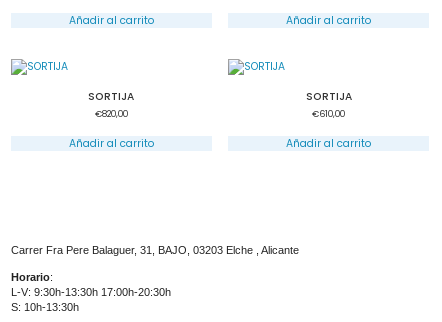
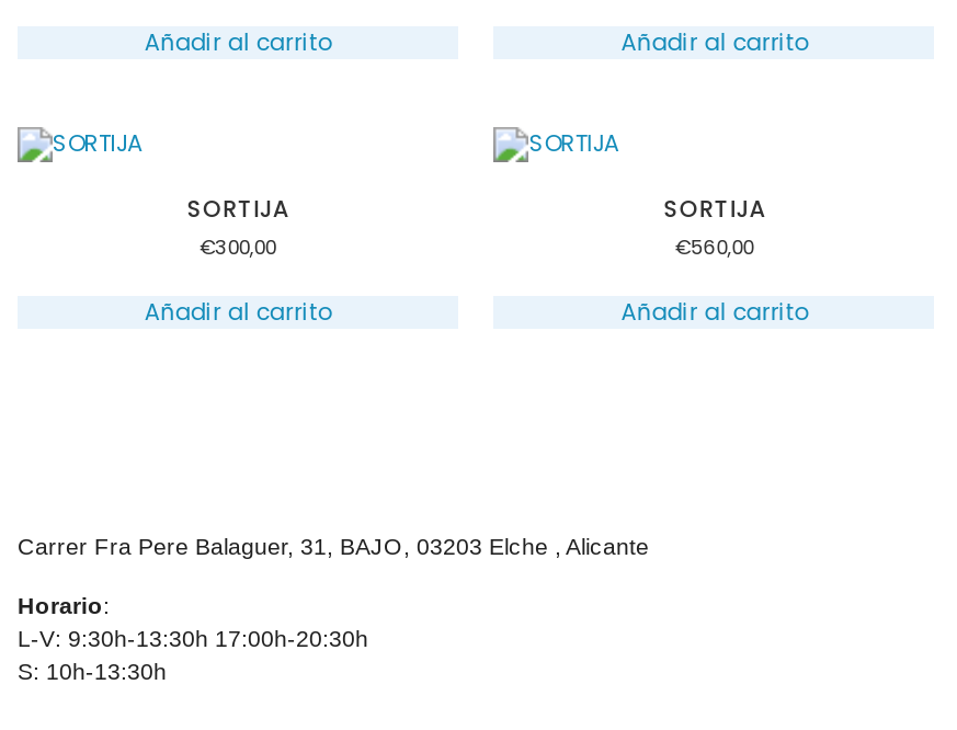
- €820,00
+ €300,00

- €610,00
+ €560,00
